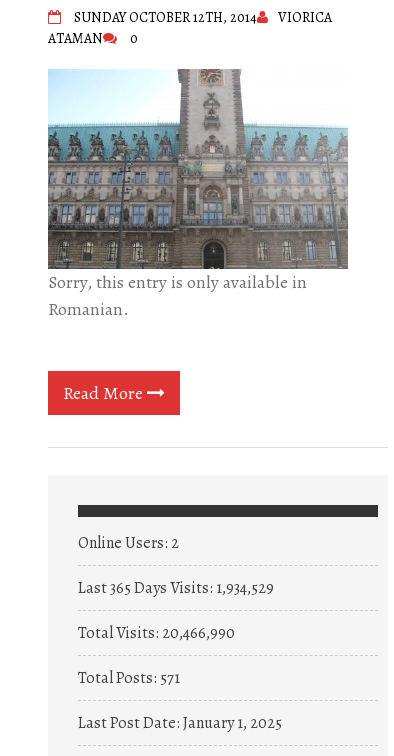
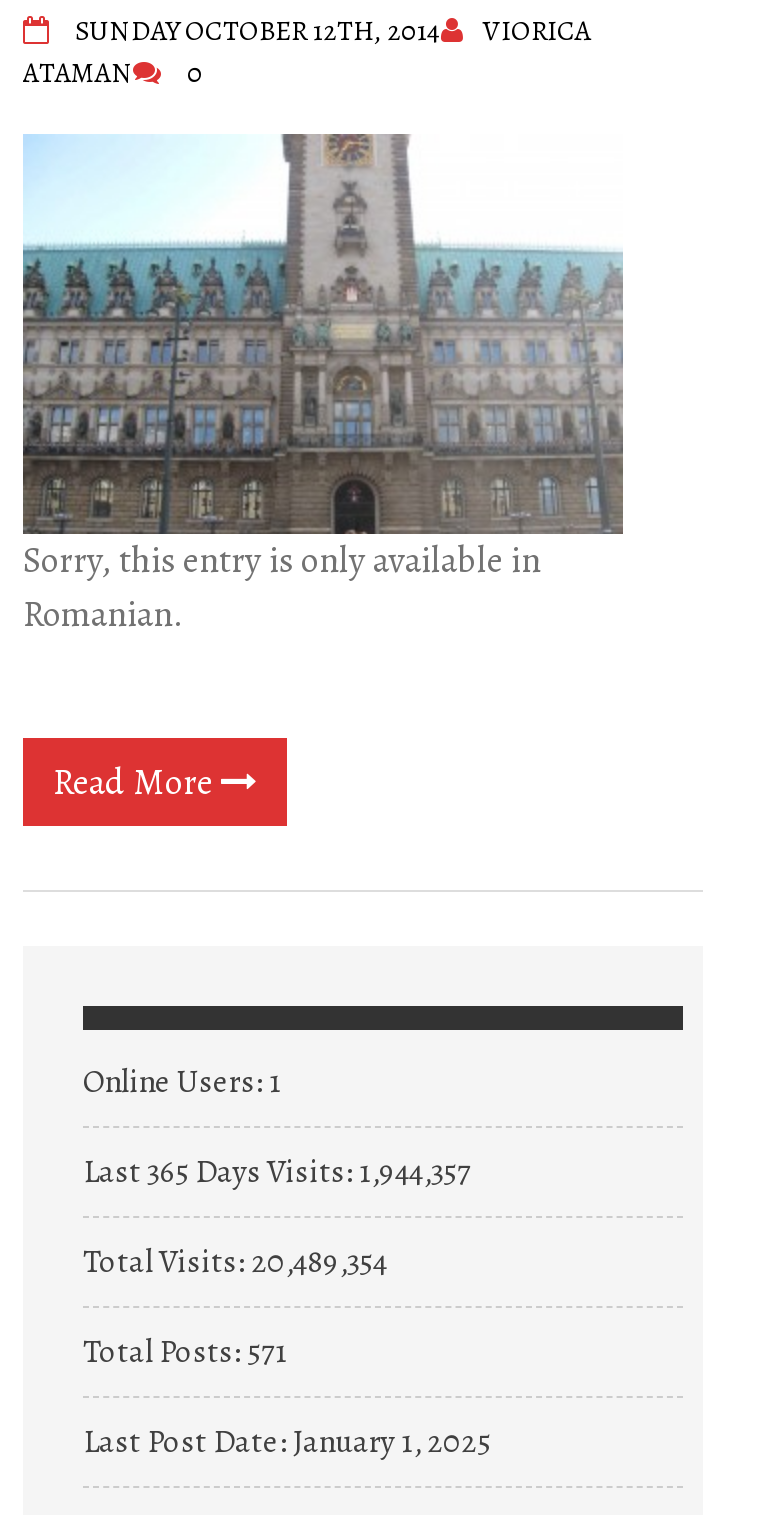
- Online Users: 2
+ Online Users: 1

- Last 365 Days Visits: 1,934,529
+ Last 365 Days Visits: 1,944,357

- Total Visits: 20,466,990
+ Total Visits: 20,489,354
